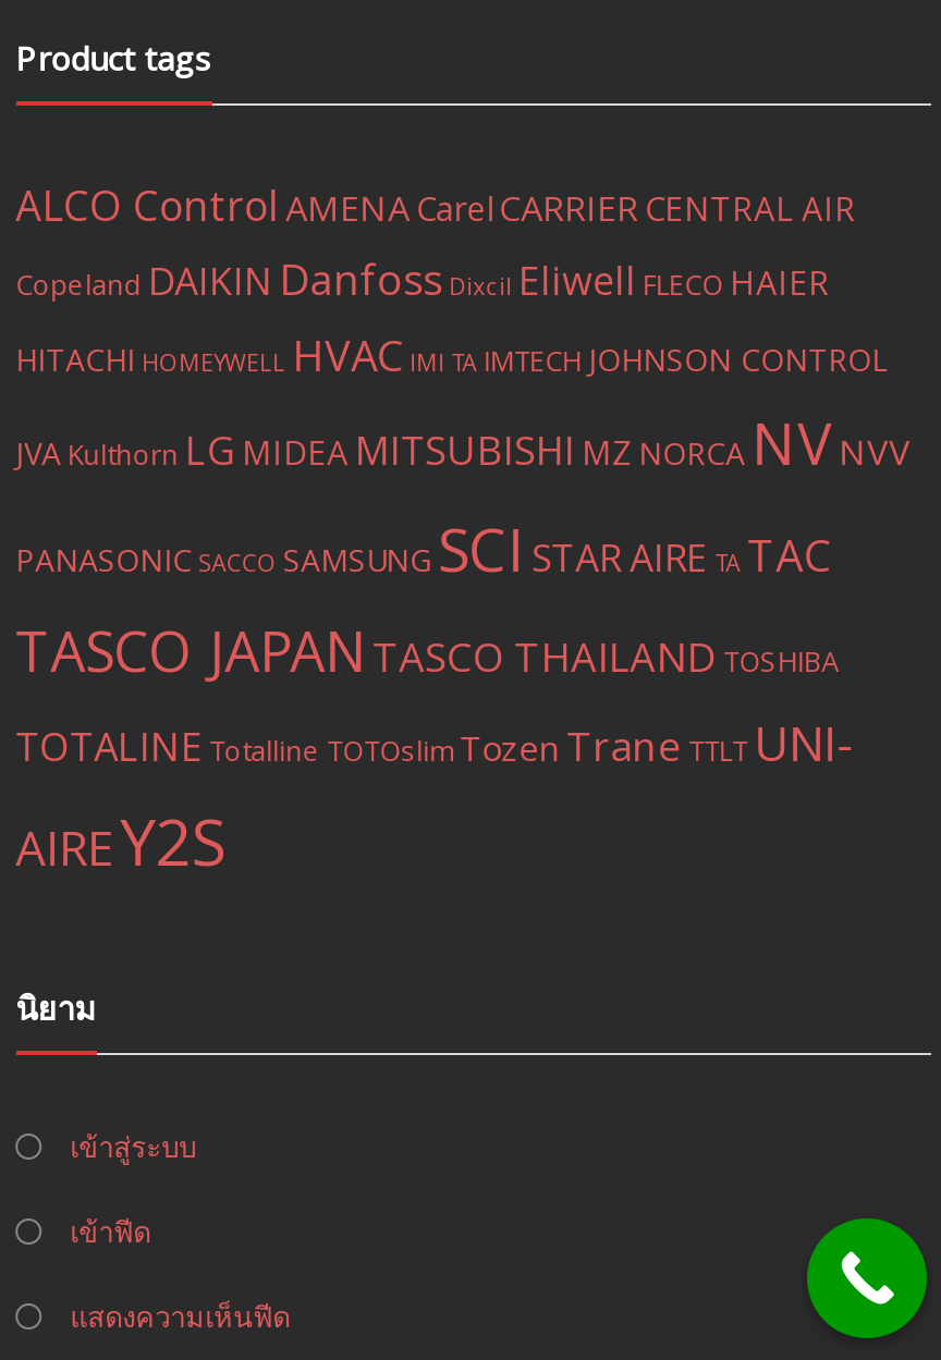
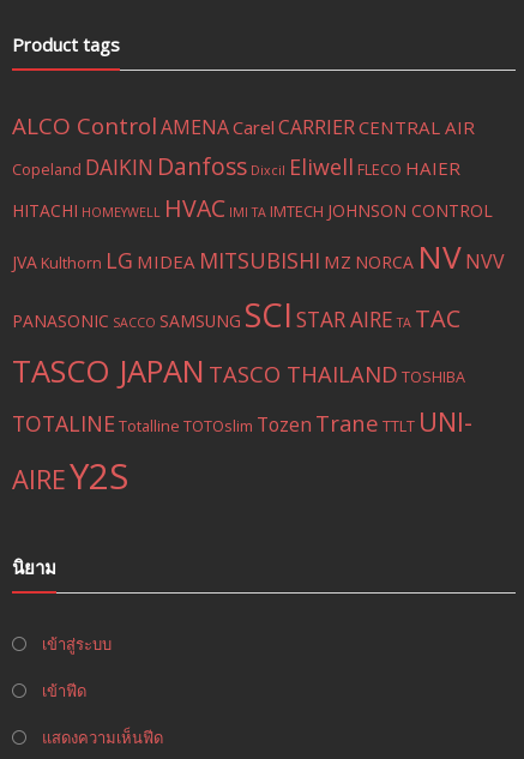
- [image]
